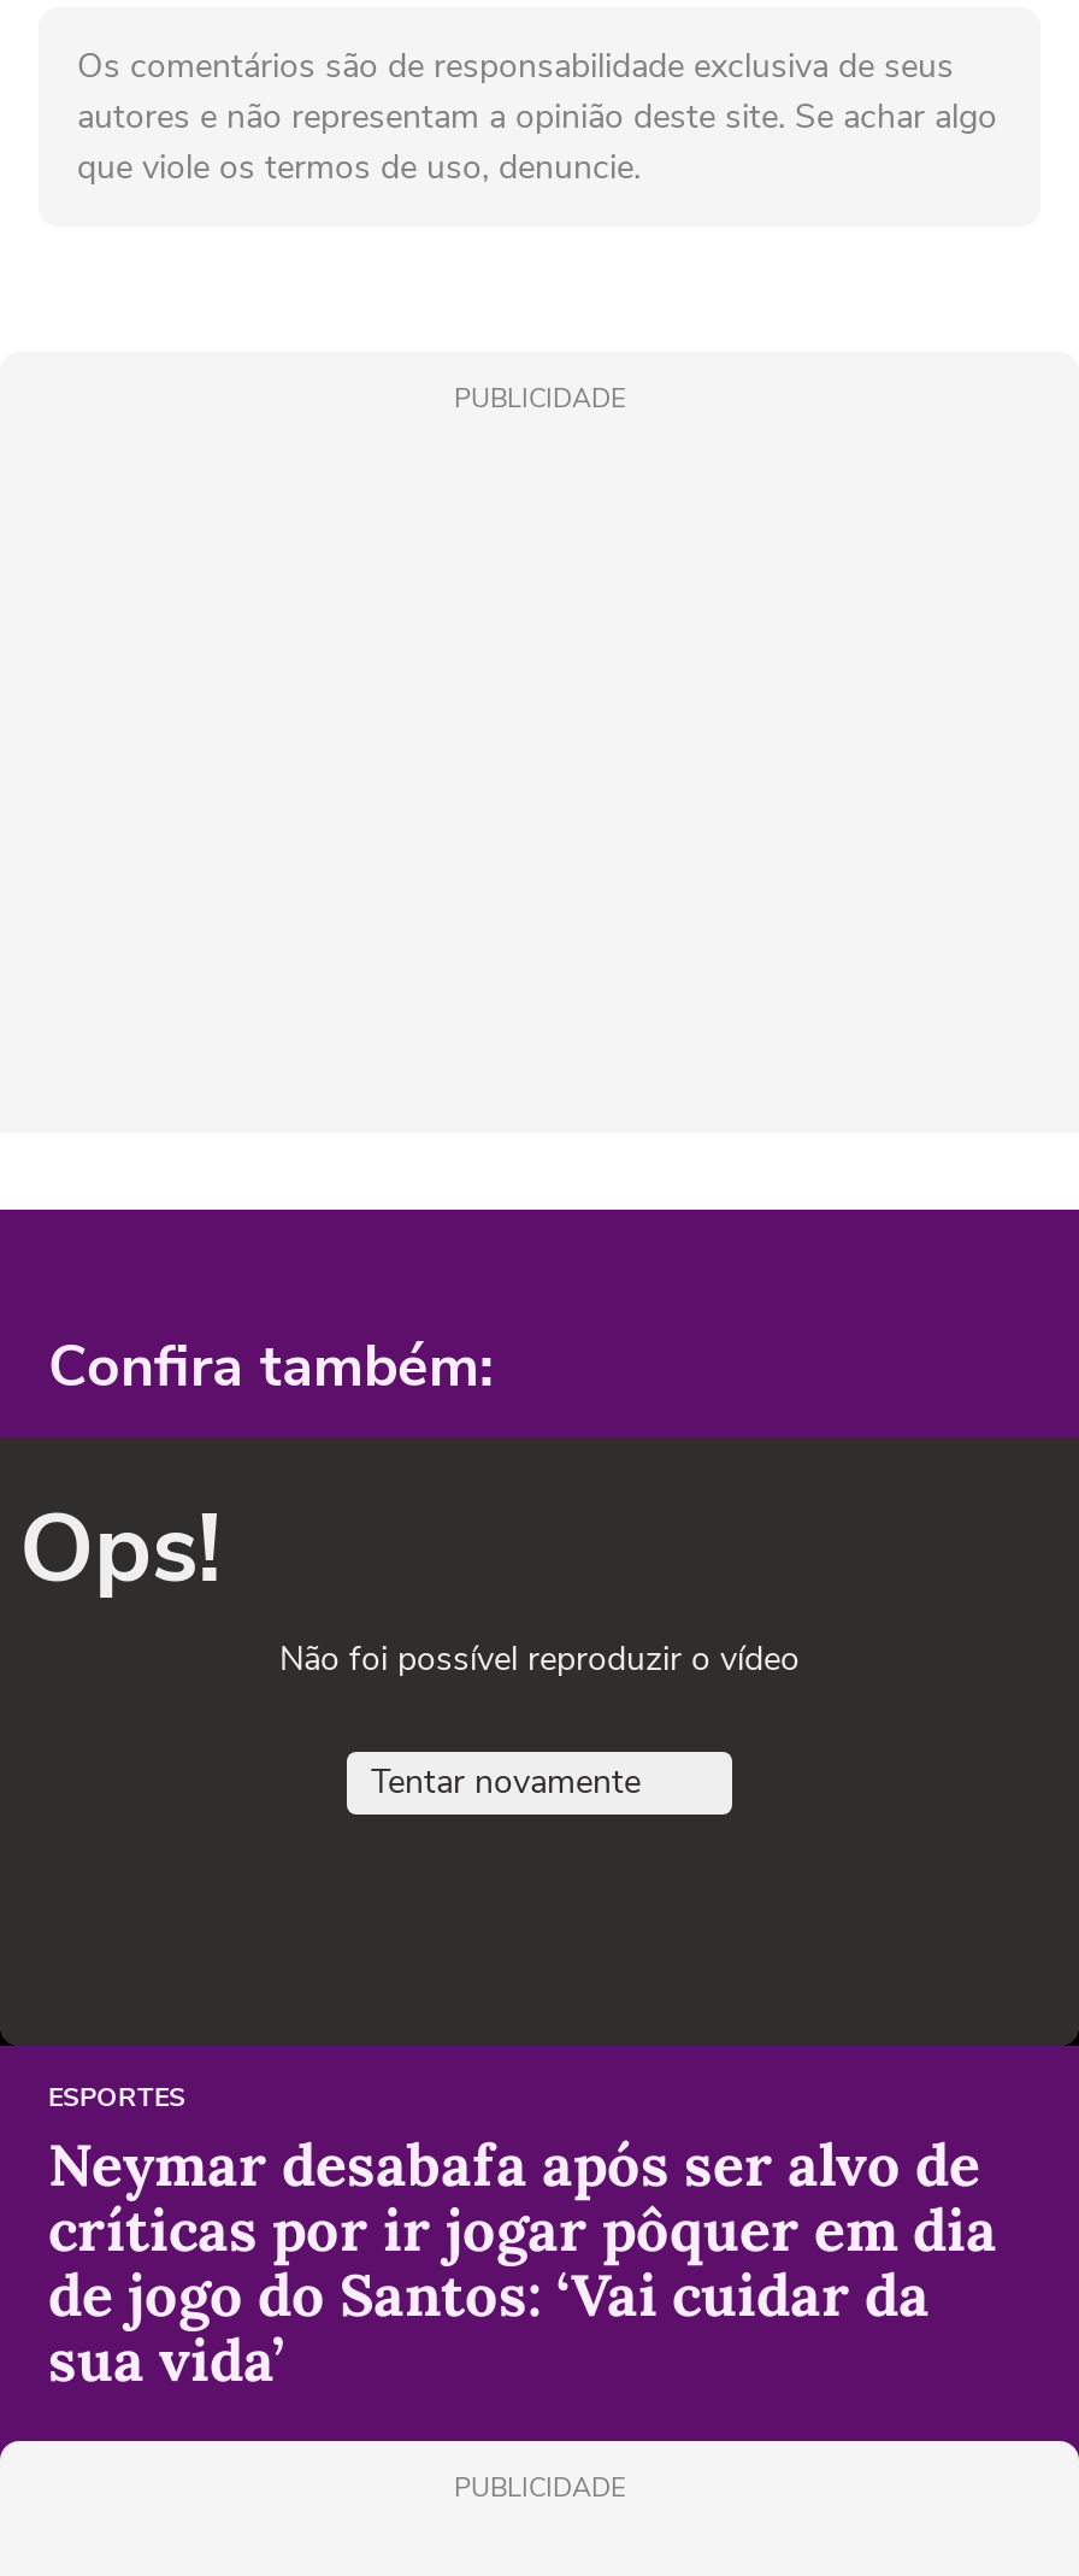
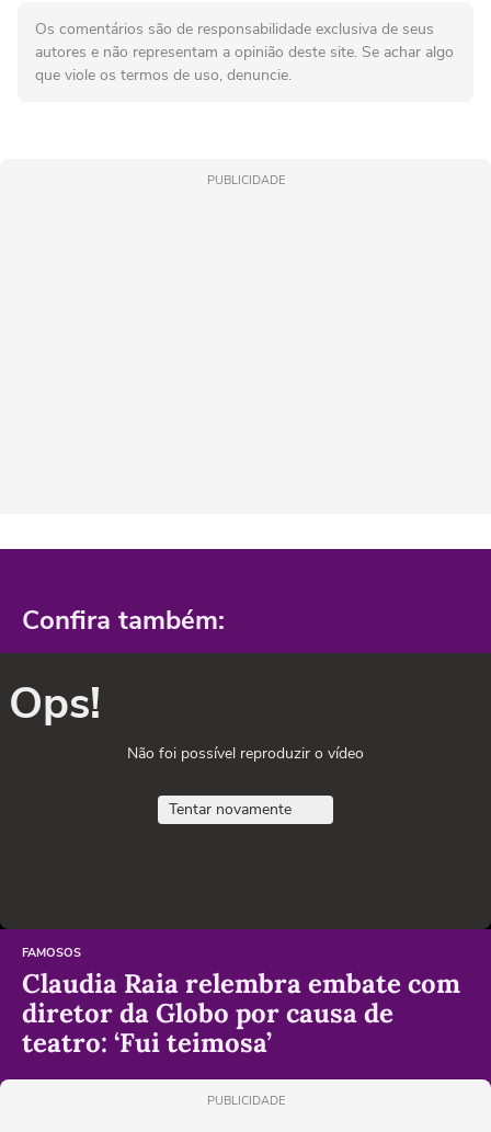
- ESPORTES
- Neymar desabafa após ser alvo de
- críticas por ir jogar pôquer em dia
- de jogo do Santos: ‘Vai cuidar da
- sua vida’
+ FAMOSOS
+ Claudia Raia relembra embate com
+ diretor da Globo por causa de
+ teatro: ‘Fui teimosa’
